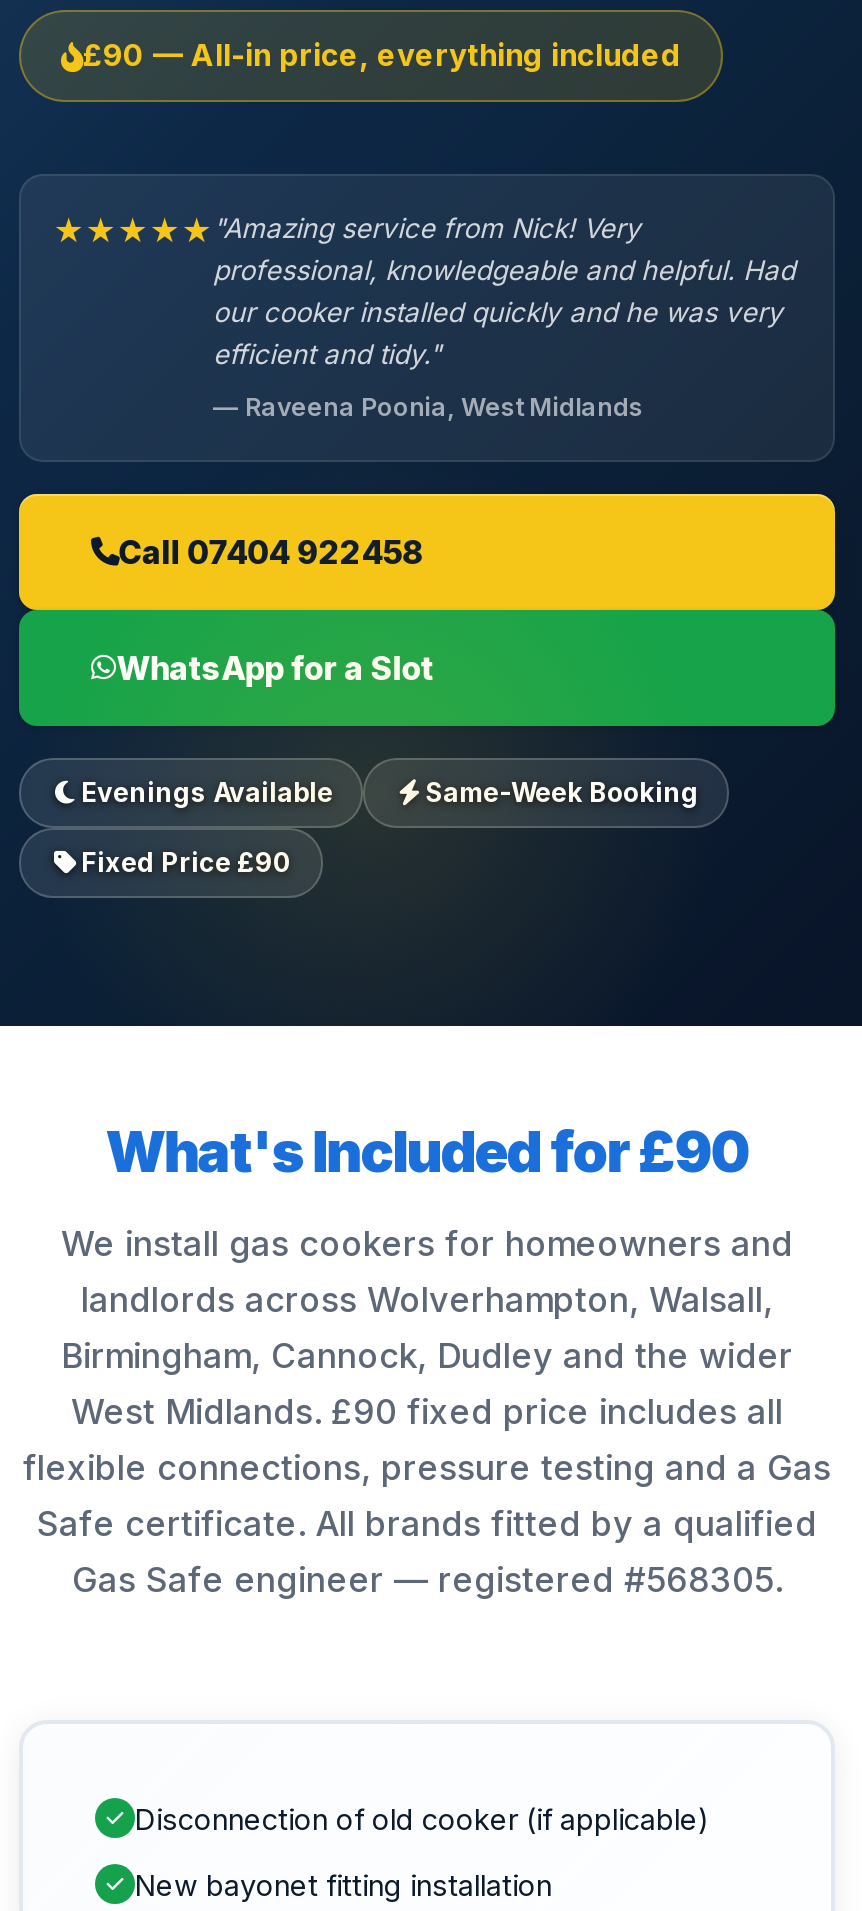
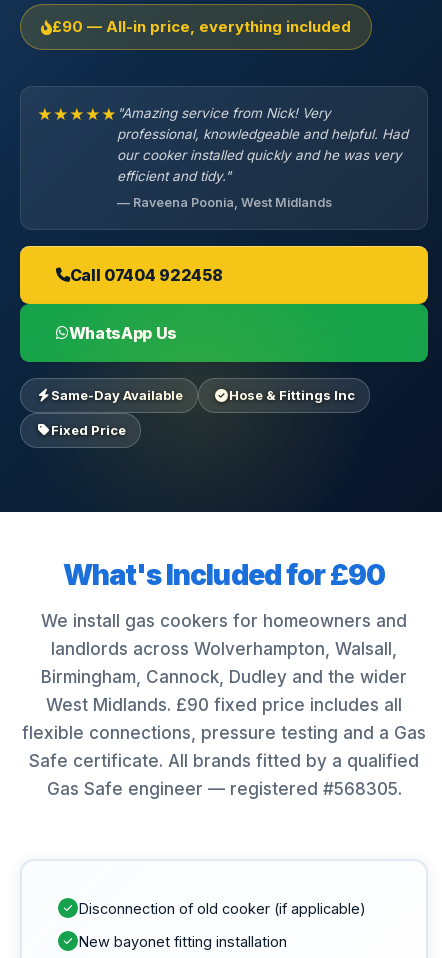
- WhatsApp for a Slot
+ WhatsApp Us

- Evenings Available
- Same-Week Booking
+ Same-Day Available
+ Hose & Fittings Inc

- Fixed Price £90
+ Fixed Price
